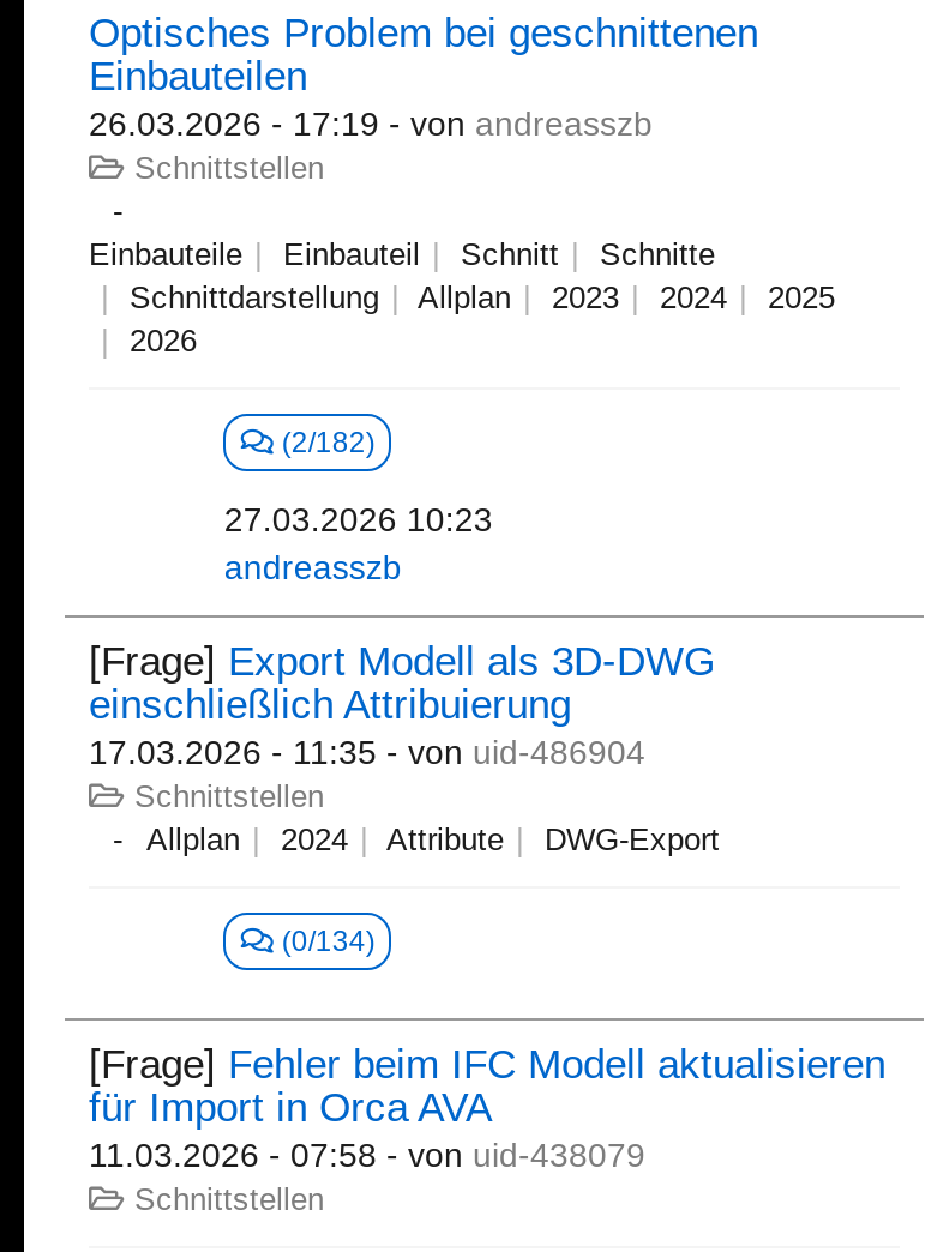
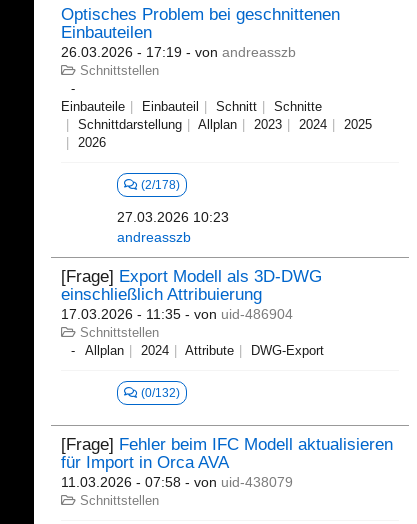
- (2/182)
+ (2/178)

- (0/134)
+ (0/132)
